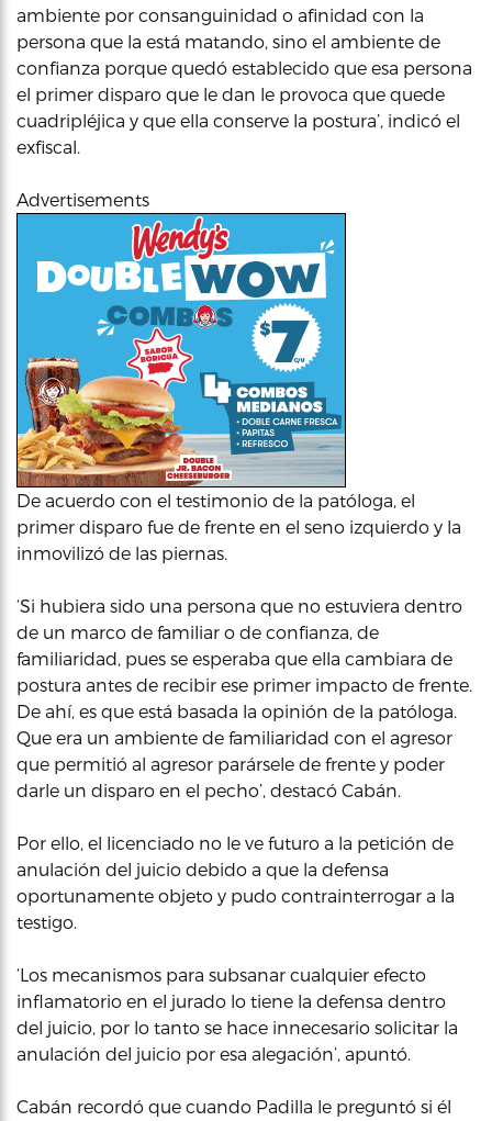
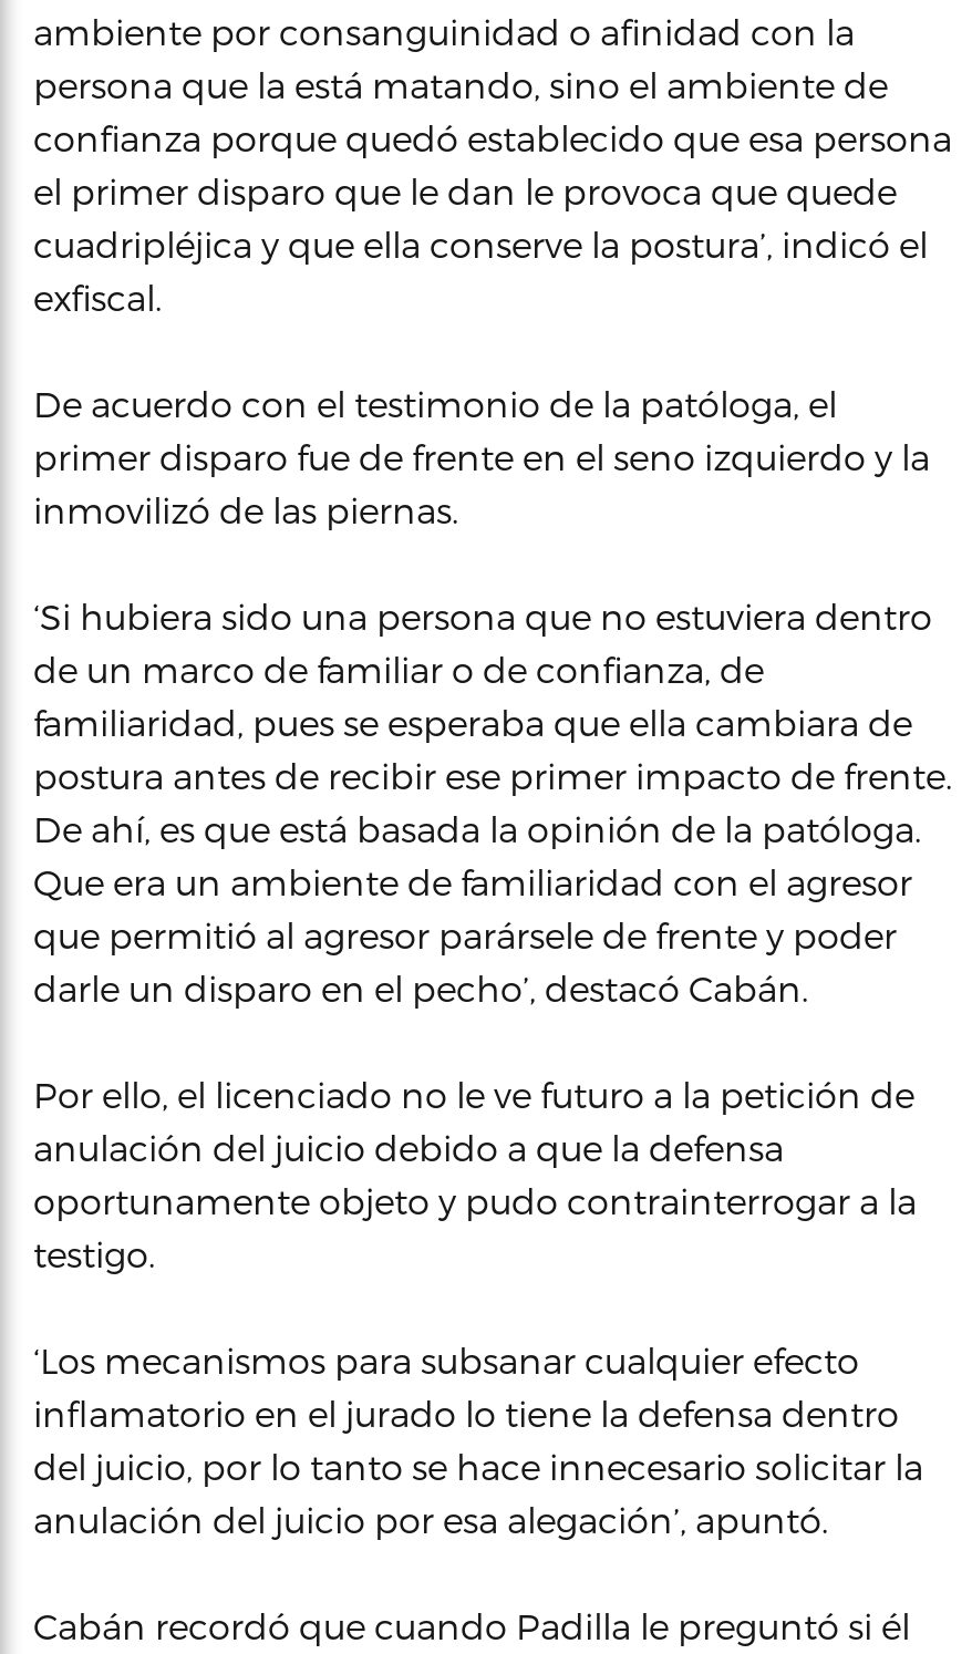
- Advertisements

- [image]
